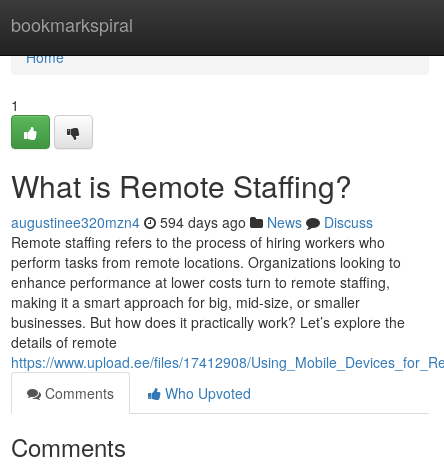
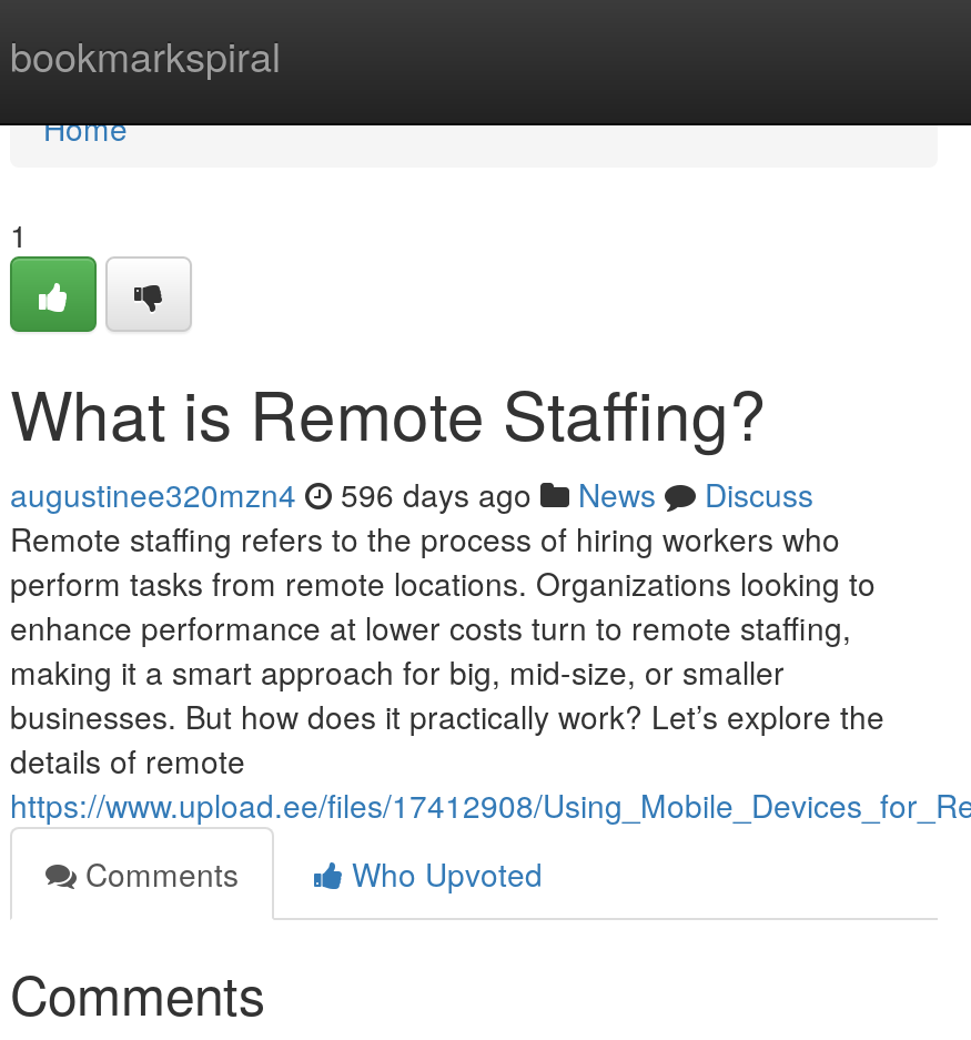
- augustinee320mzn4 594 days ago News Discuss
+ augustinee320mzn4 596 days ago News Discuss
